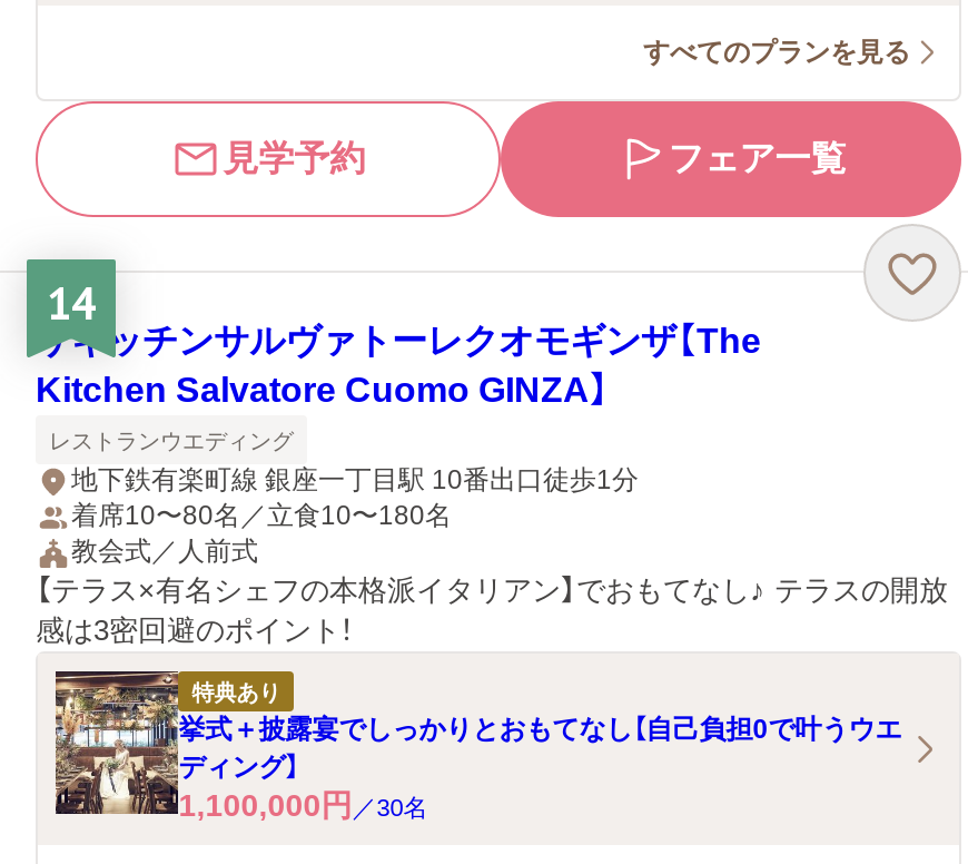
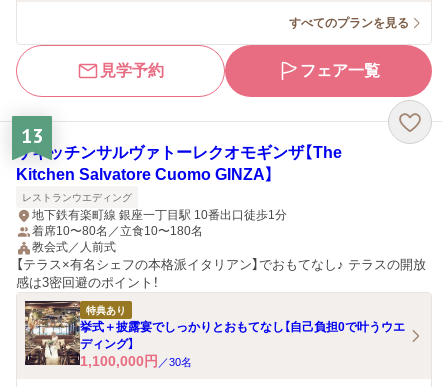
- 14
+ 13
